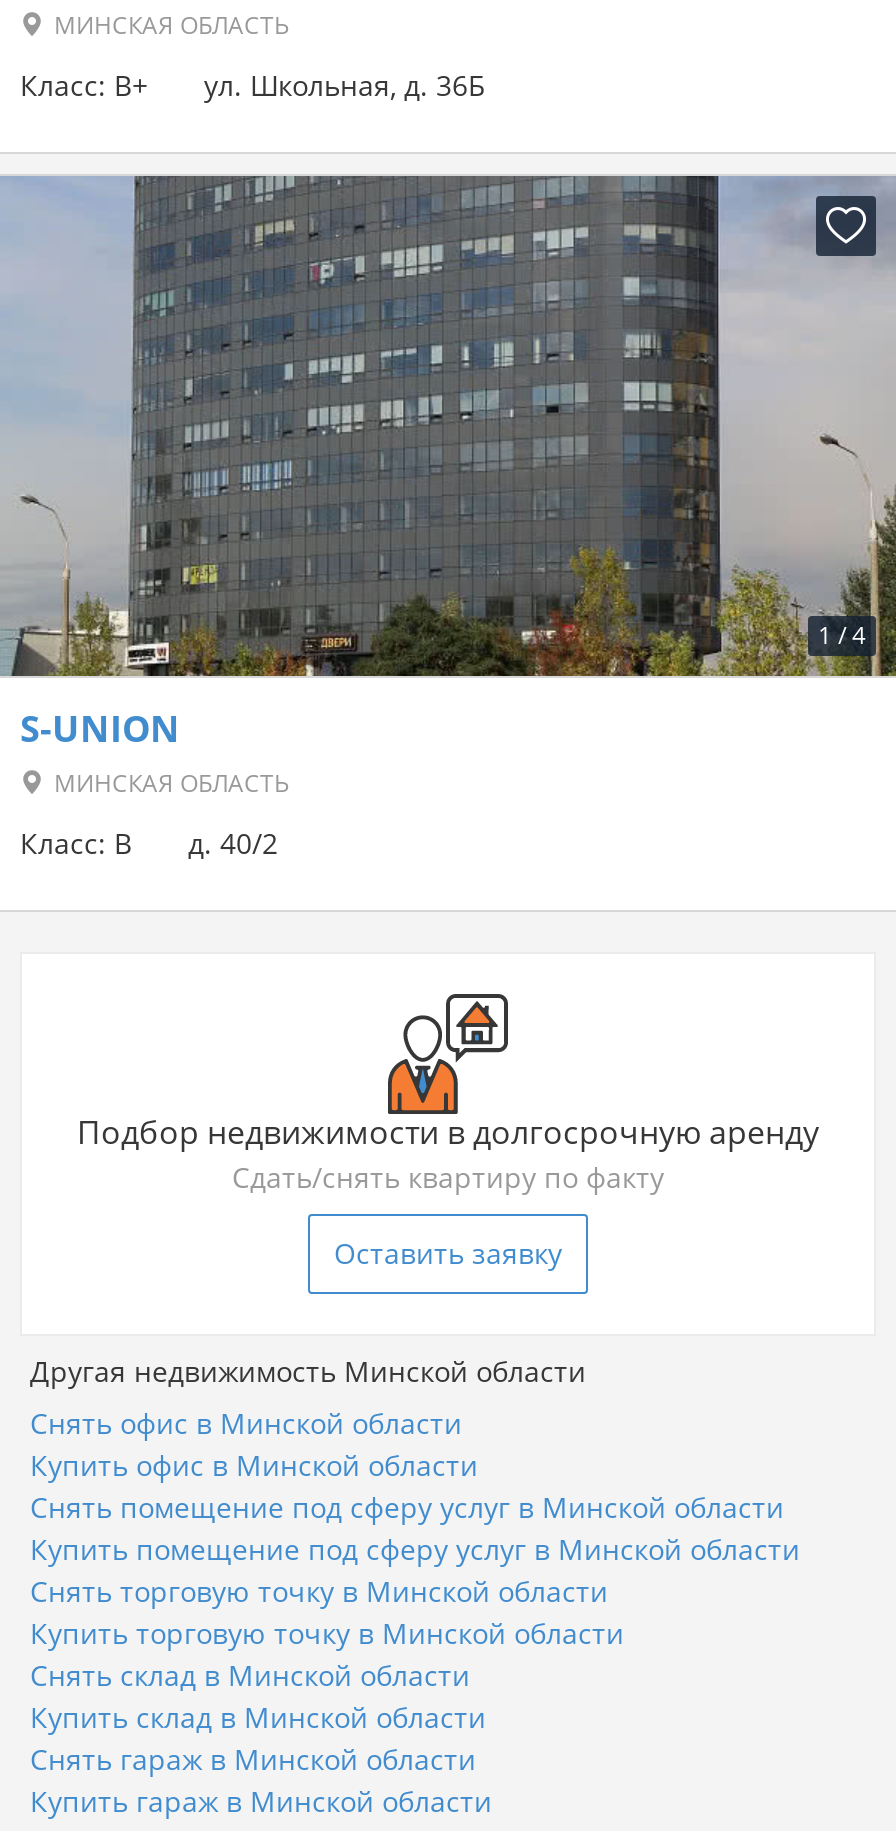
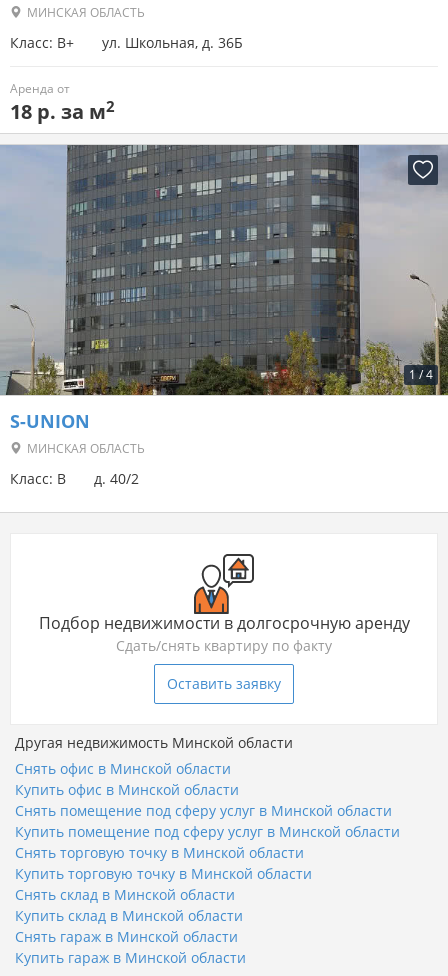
+ Аренда от
+ 18 р. за м2
